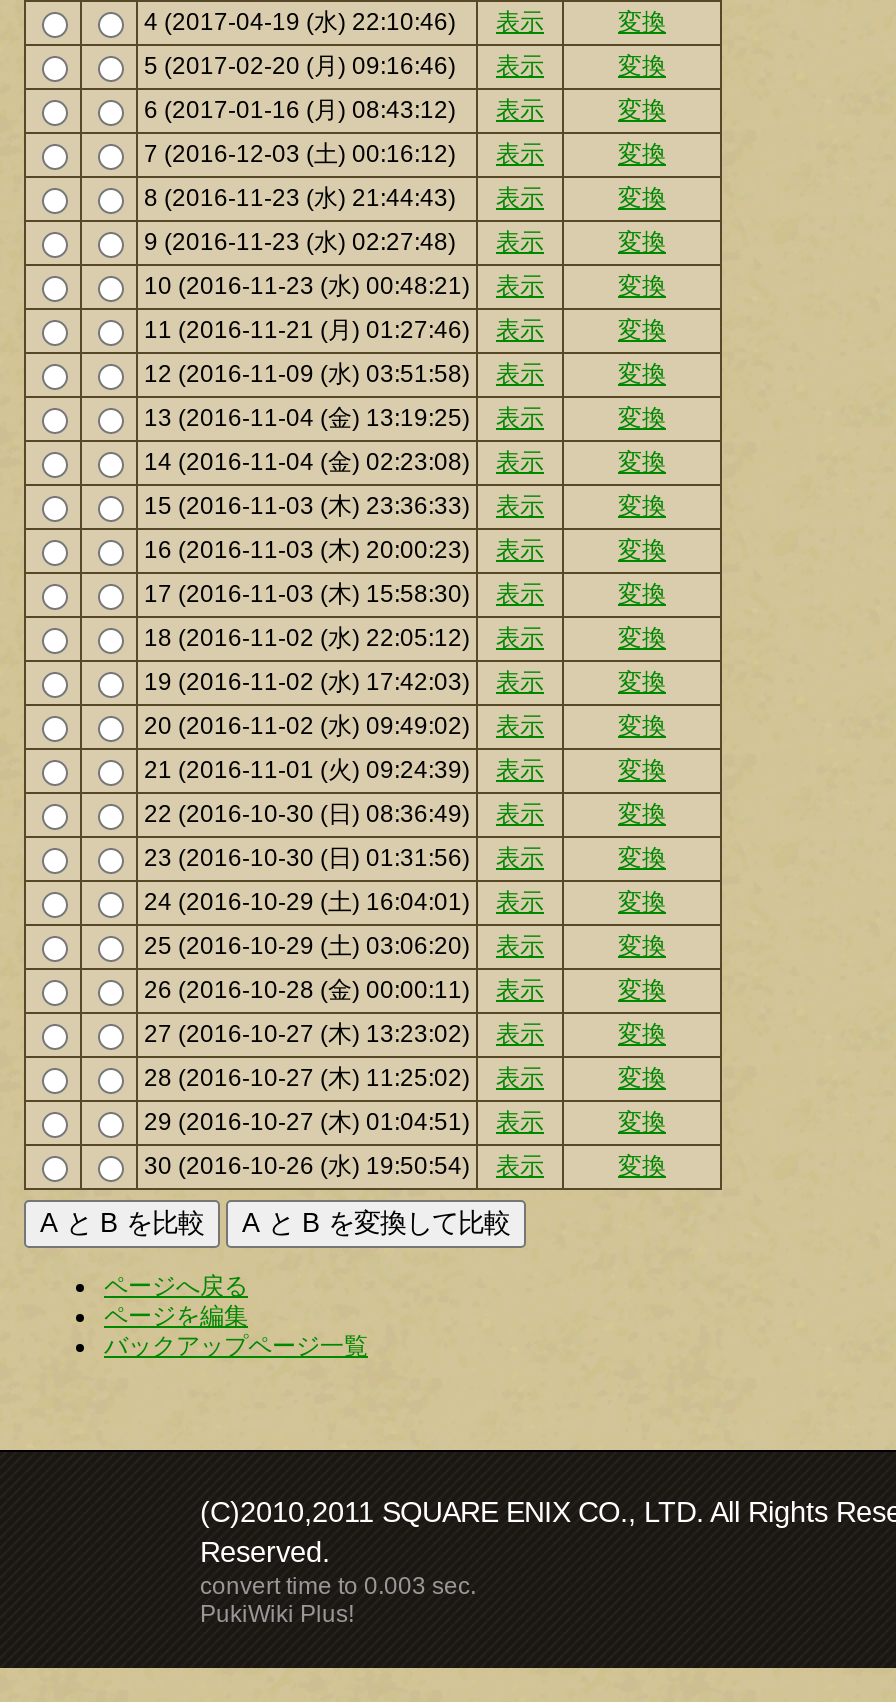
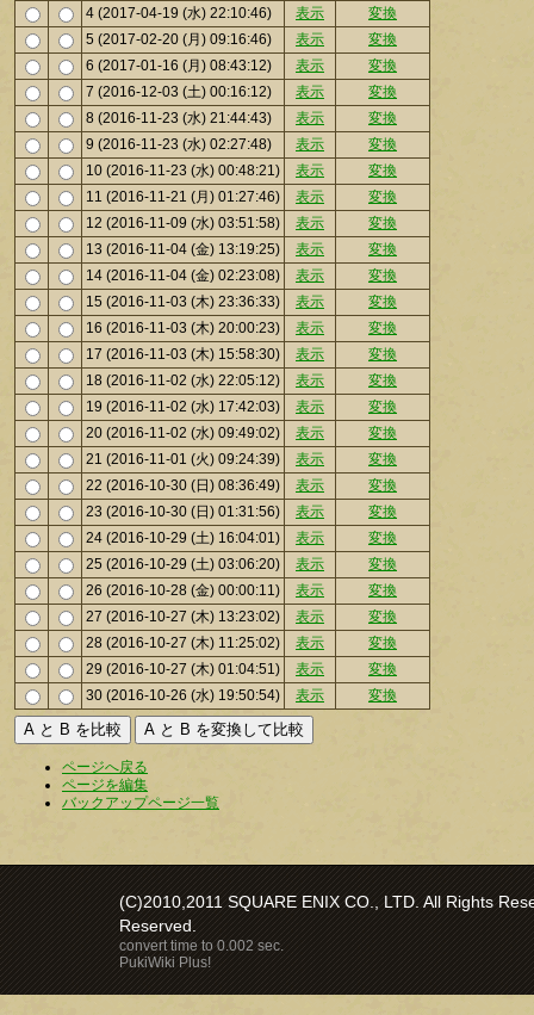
- convert time to 0.003 sec.
+ convert time to 0.002 sec.
